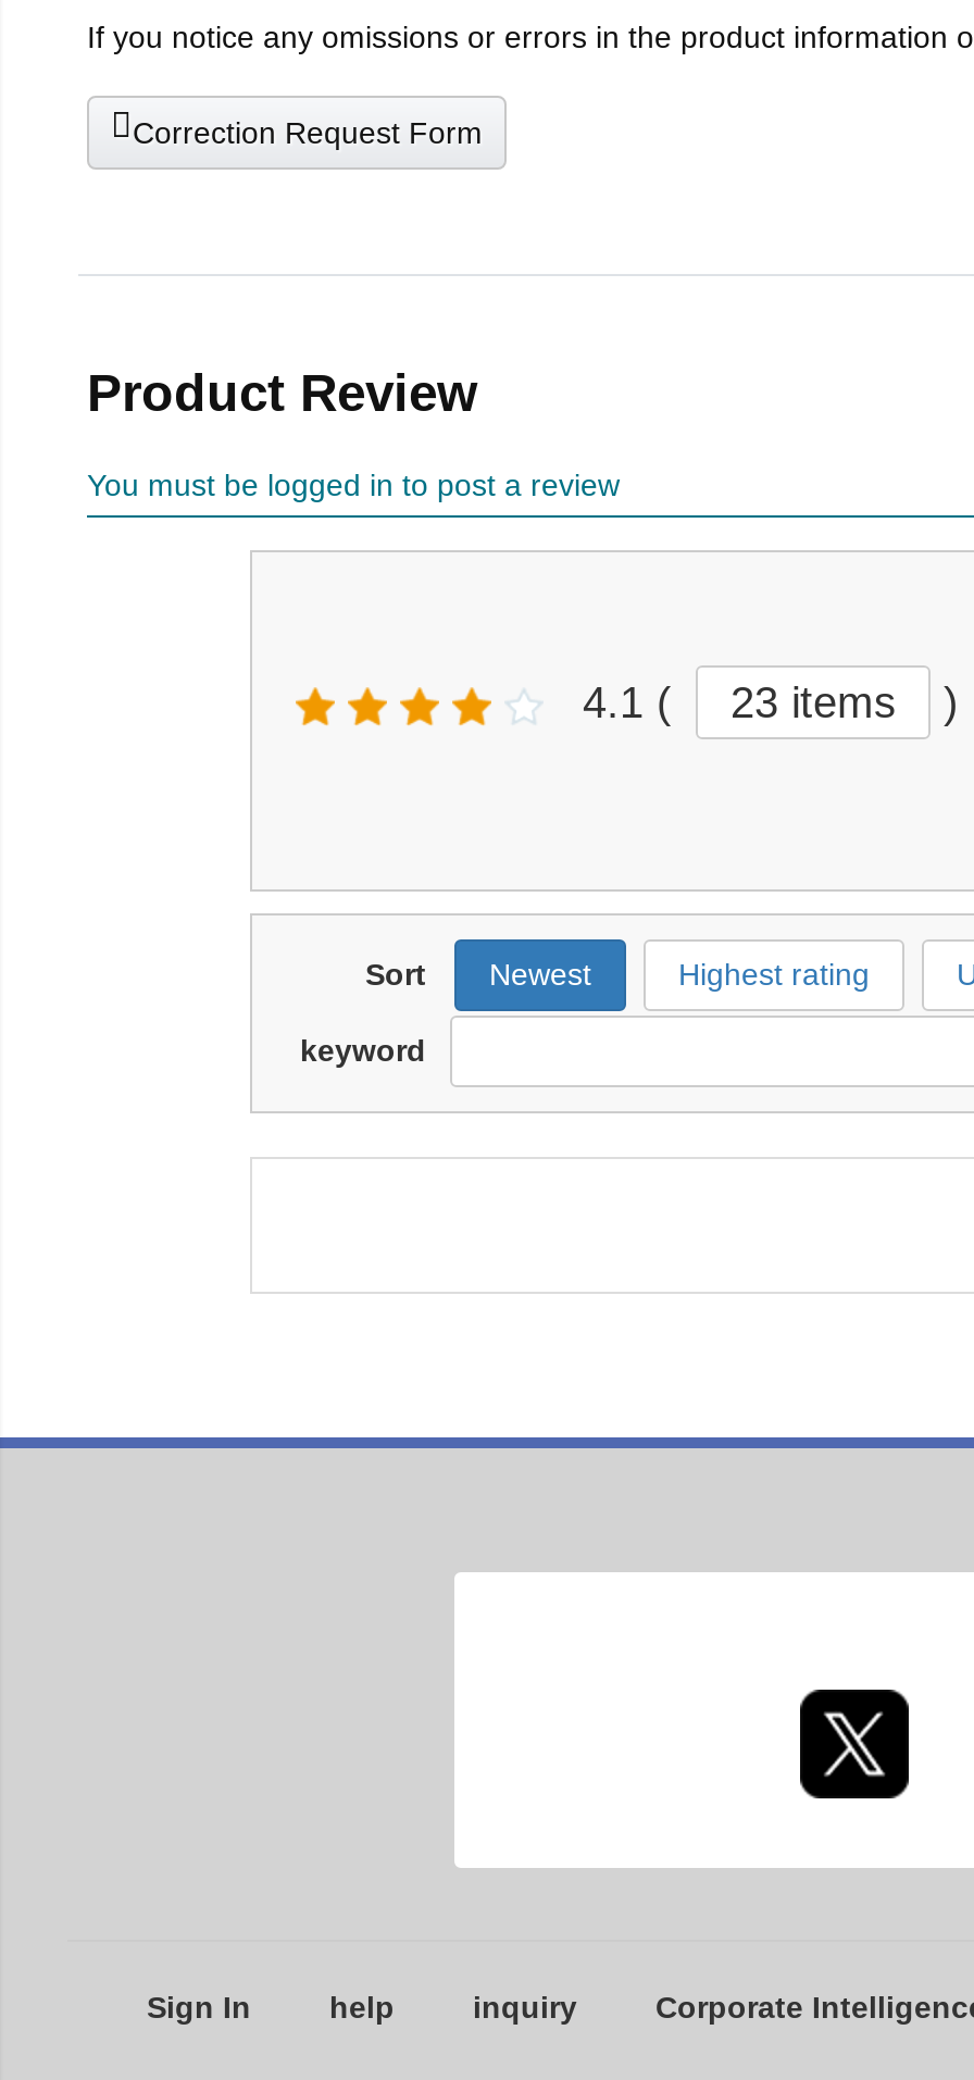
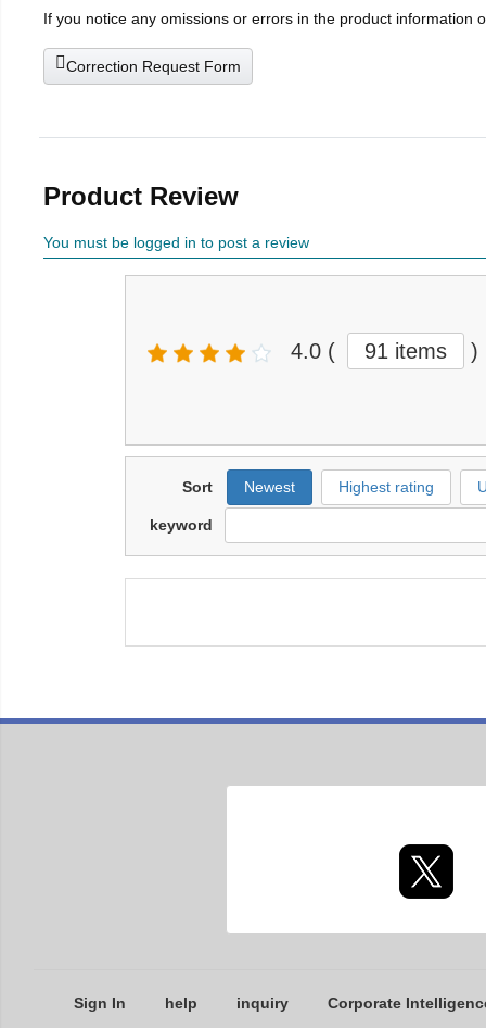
- 4.1 (
+ 4.0 (

- 23 items
+ 91 items
